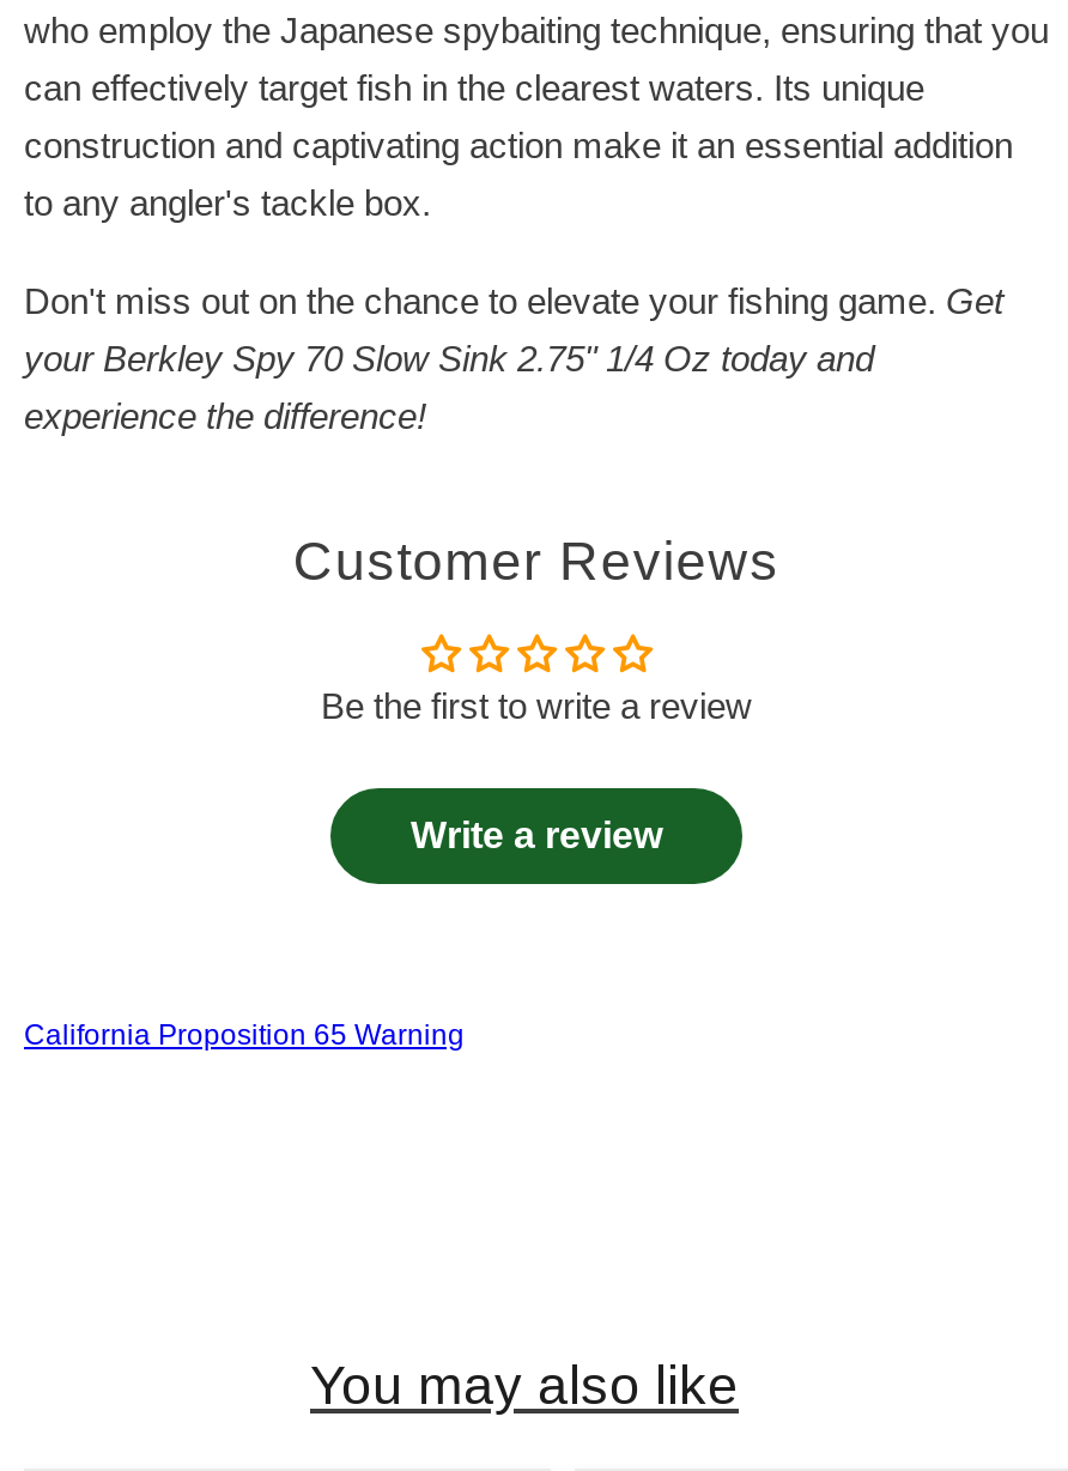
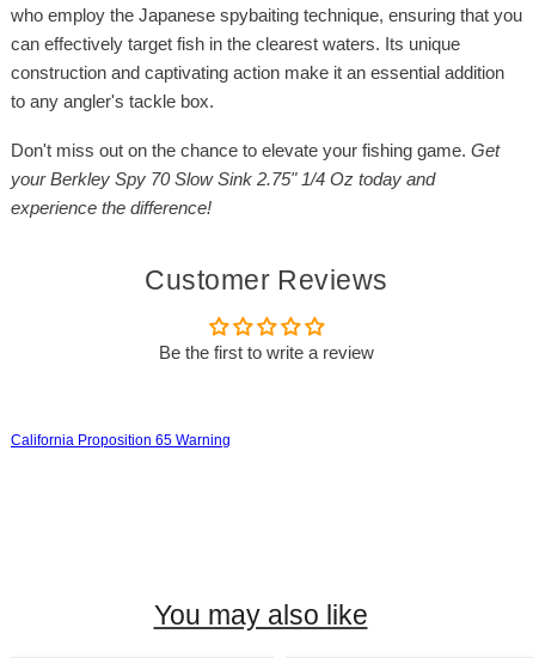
- Write a review
